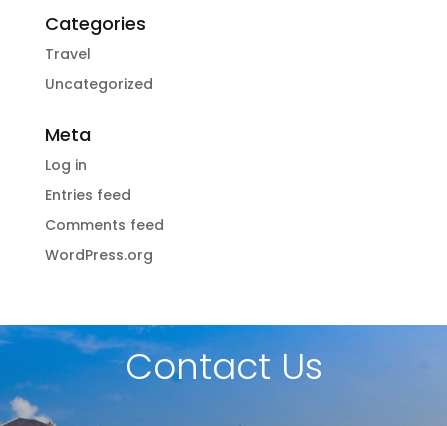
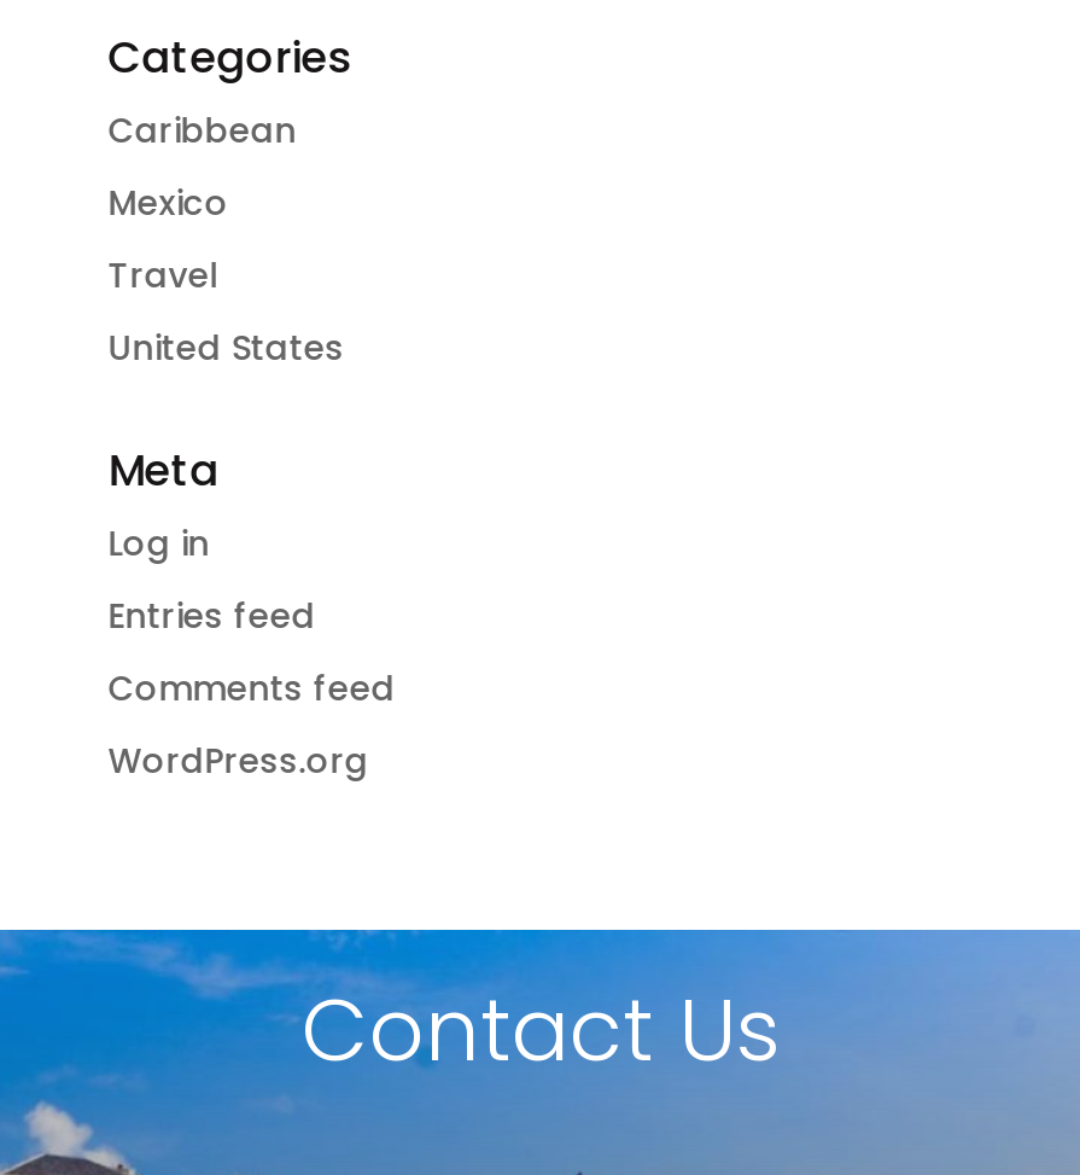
+ Caribbean
+ Mexico

- Uncategorized
+ United States
